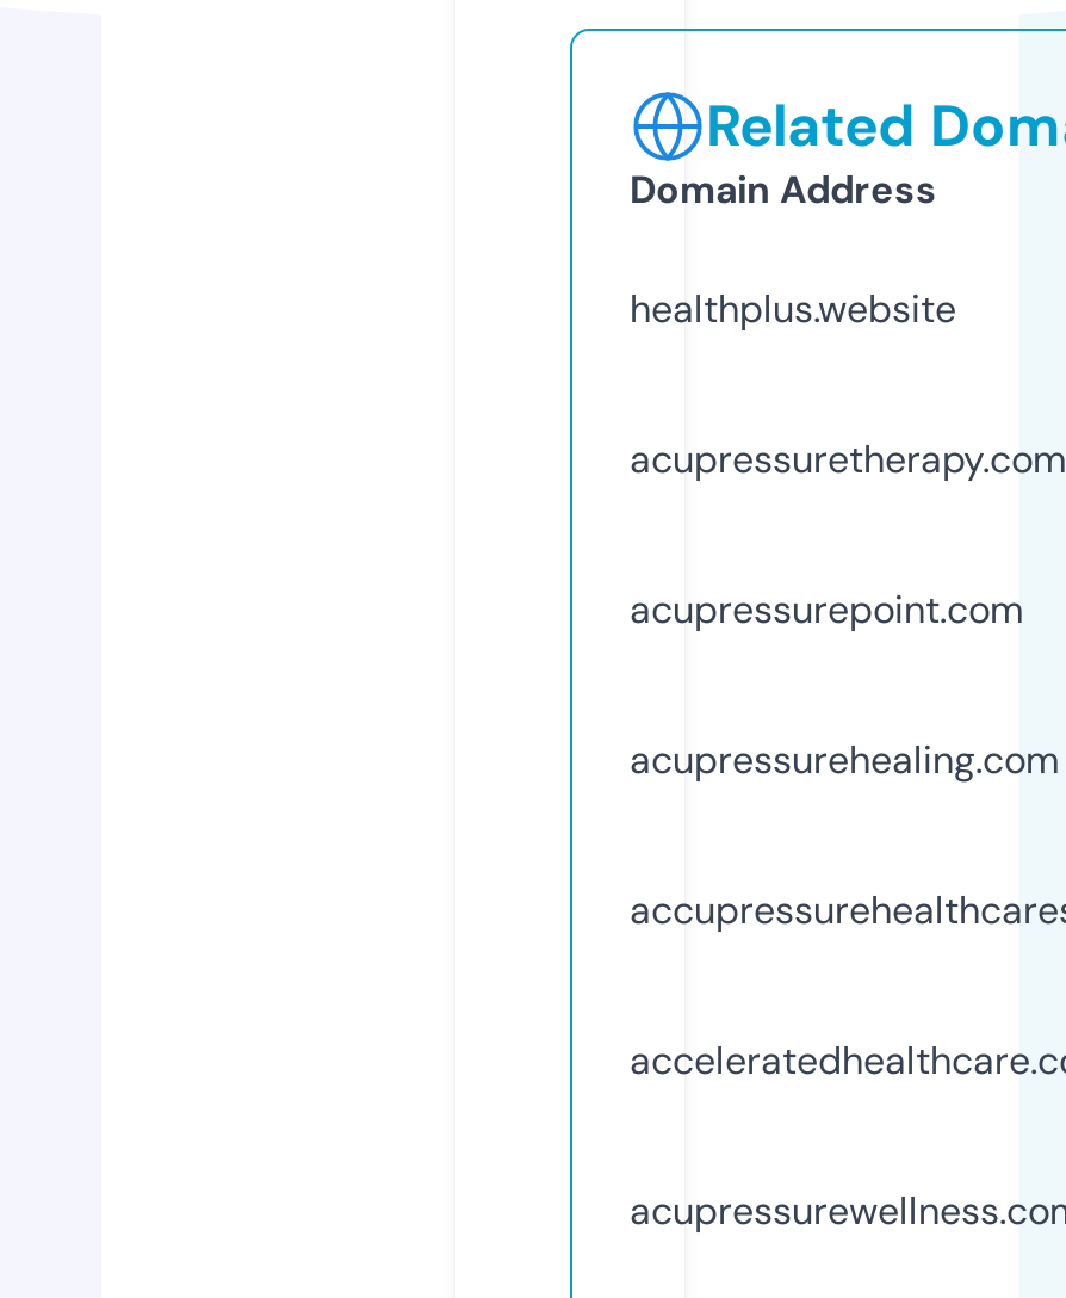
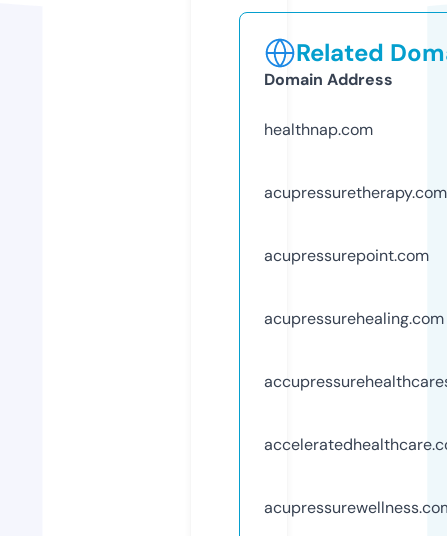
- healthplus.website
+ healthnap.com
